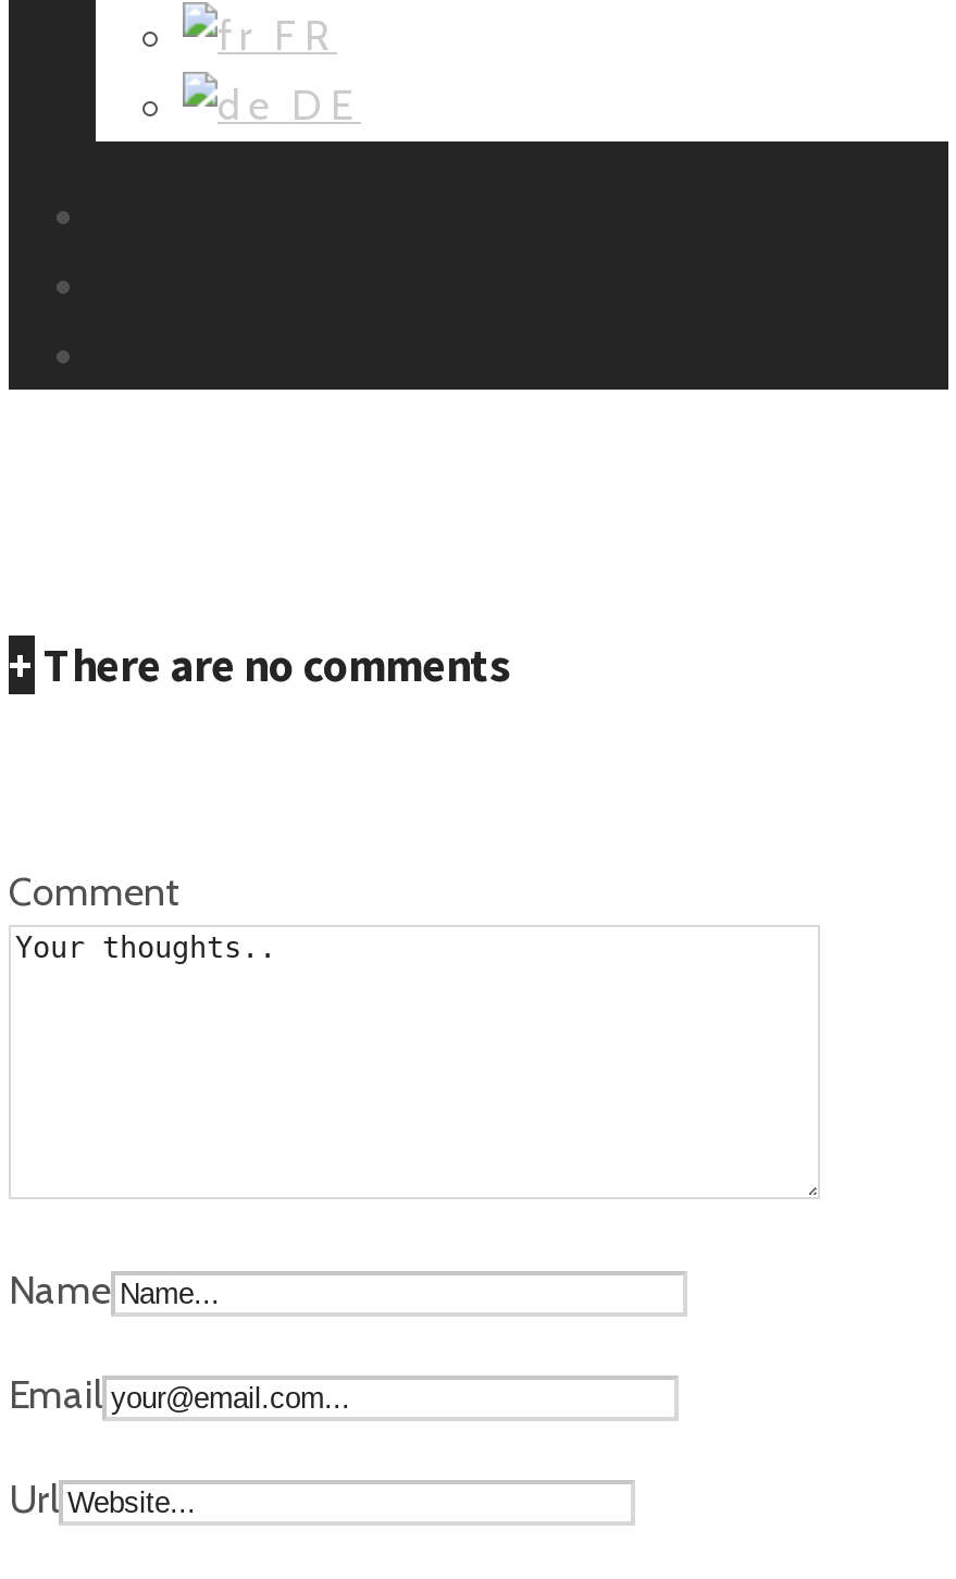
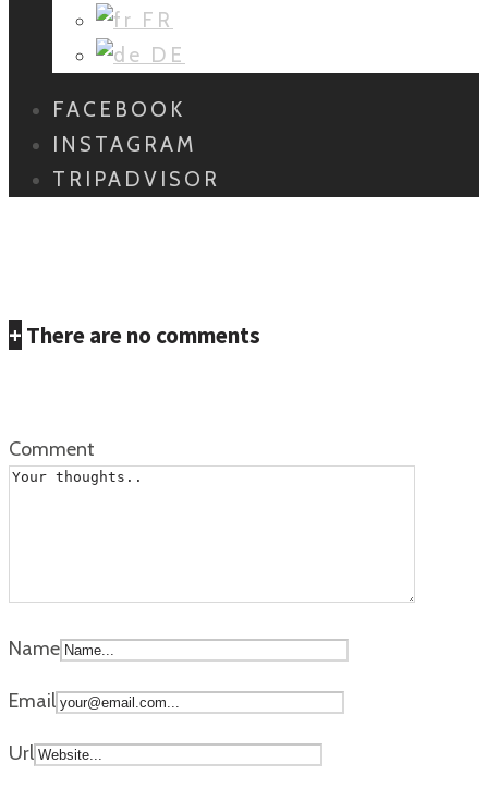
+ FACEBOOK
+ INSTAGRAM
+ TRIPADVISOR
